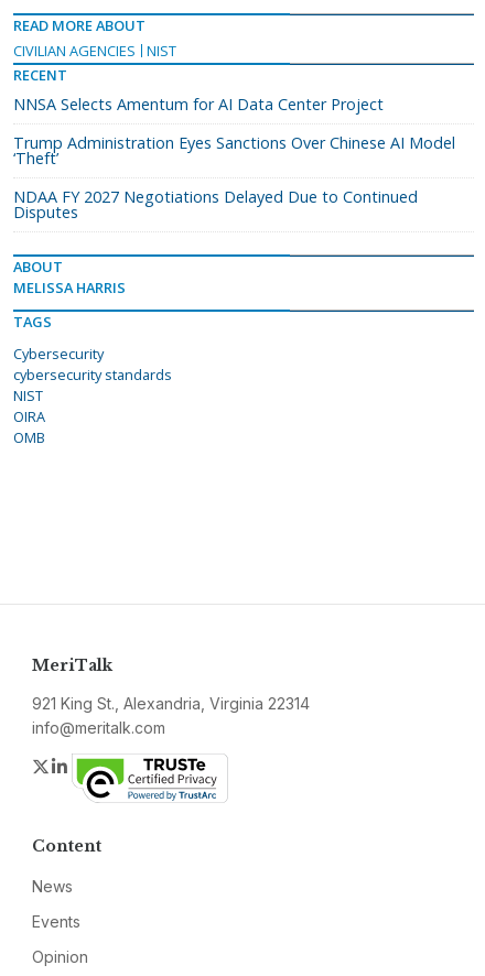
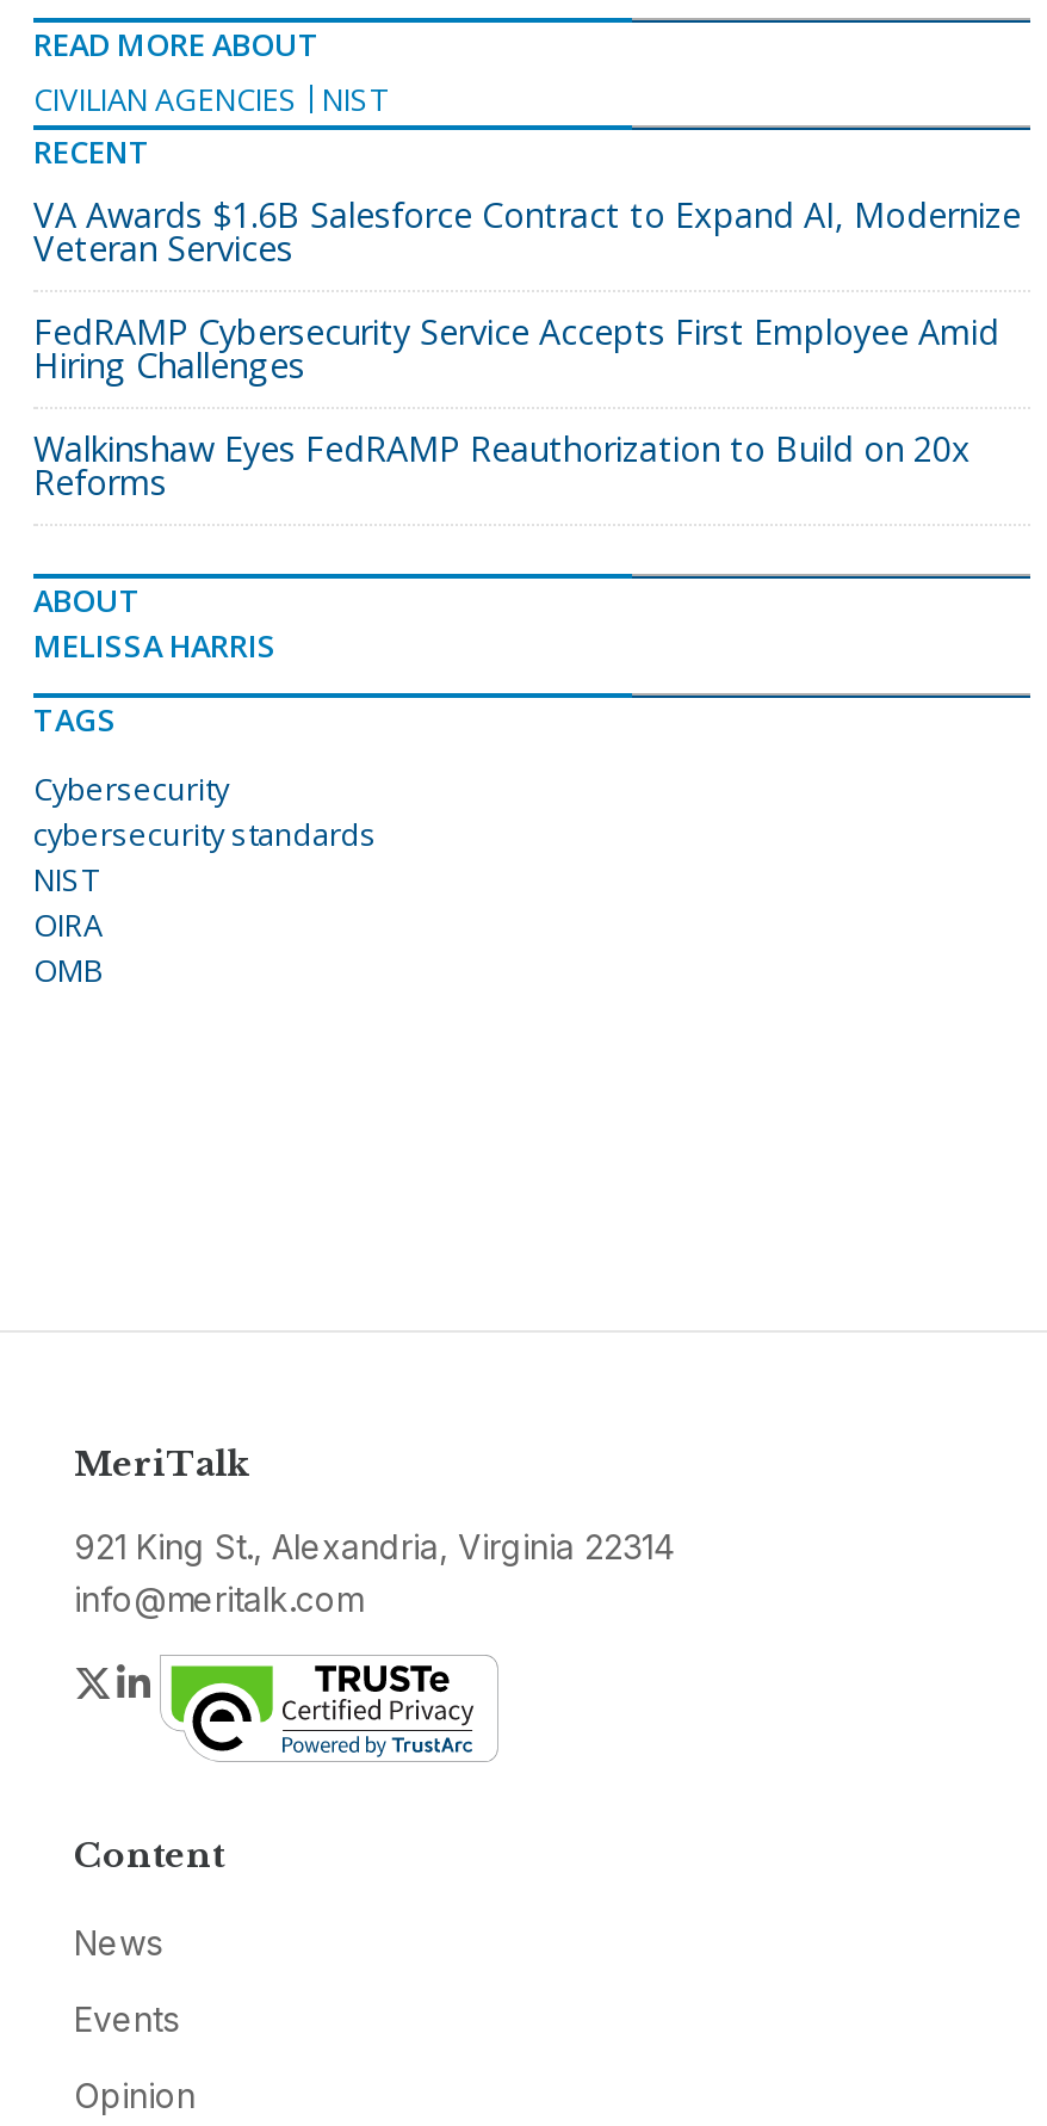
- NNSA Selects Amentum for AI Data Center Project
+ VA Awards $1.6B Salesforce Contract to Expand AI, Modernize
+ Veteran Services

- Trump Administration Eyes Sanctions Over Chinese AI Model
- ‘Theft’
+ FedRAMP Cybersecurity Service Accepts First Employee Amid
+ Hiring Challenges

- NDAA FY 2027 Negotiations Delayed Due to Continued
- Disputes
+ Walkinshaw Eyes FedRAMP Reauthorization to Build on 20x
+ Reforms
